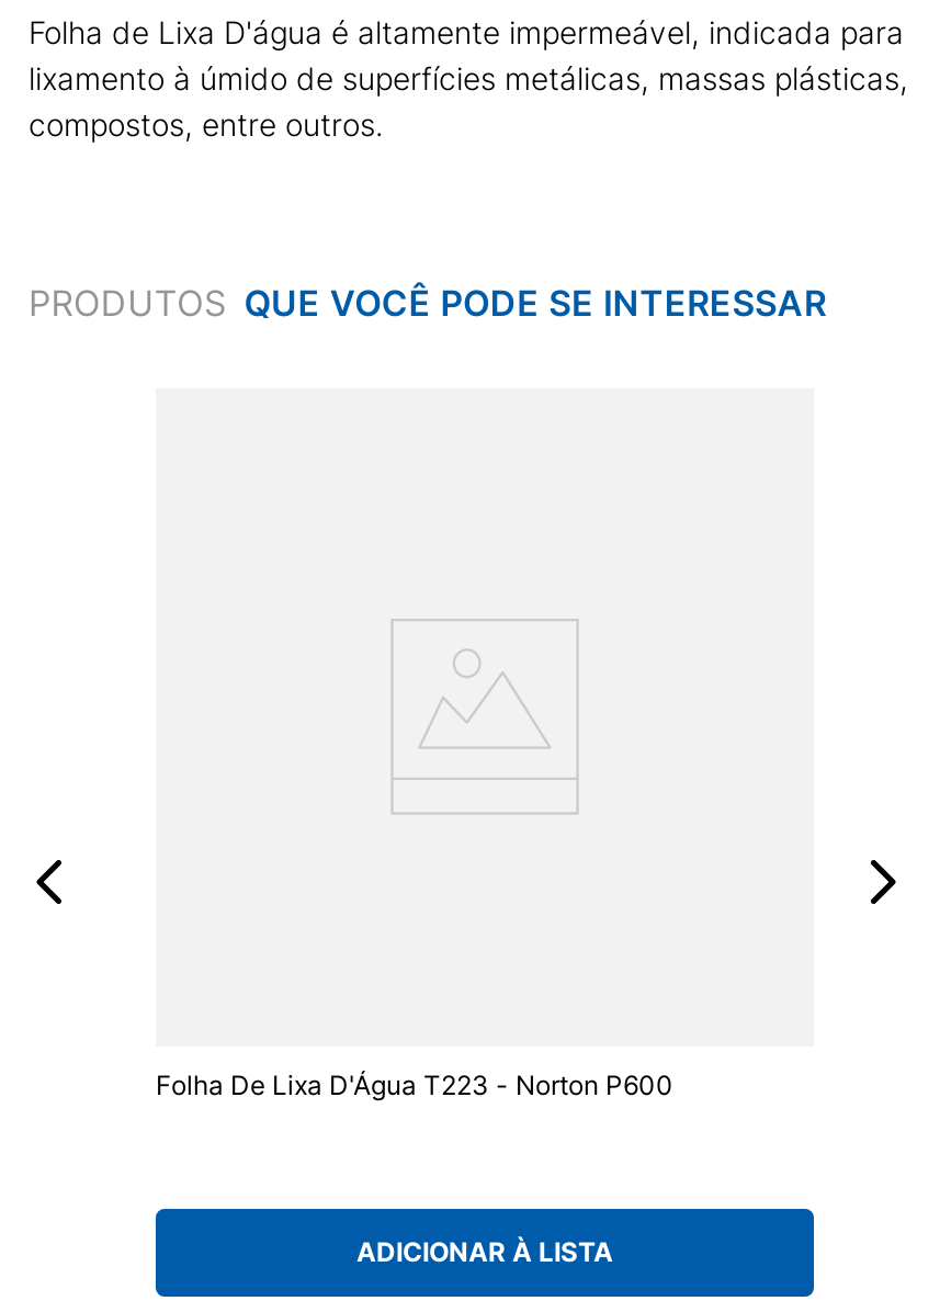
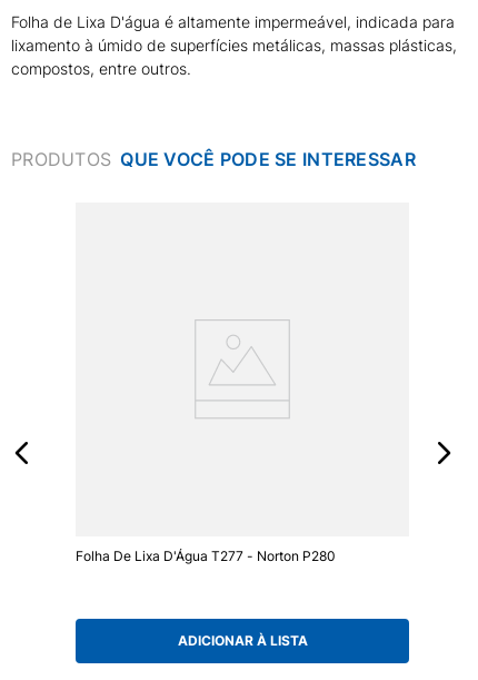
- Folha De Lixa D'Água T223 - Norton P600
+ Folha De Lixa D'Água T277 - Norton P280
